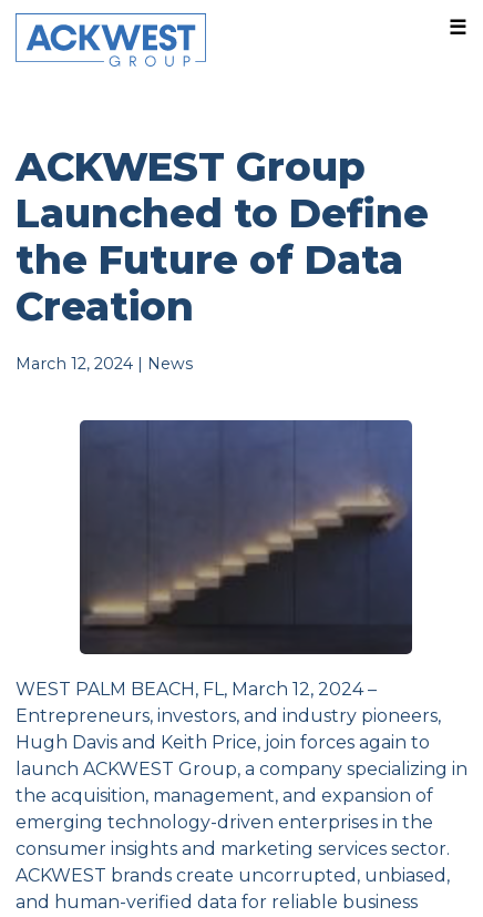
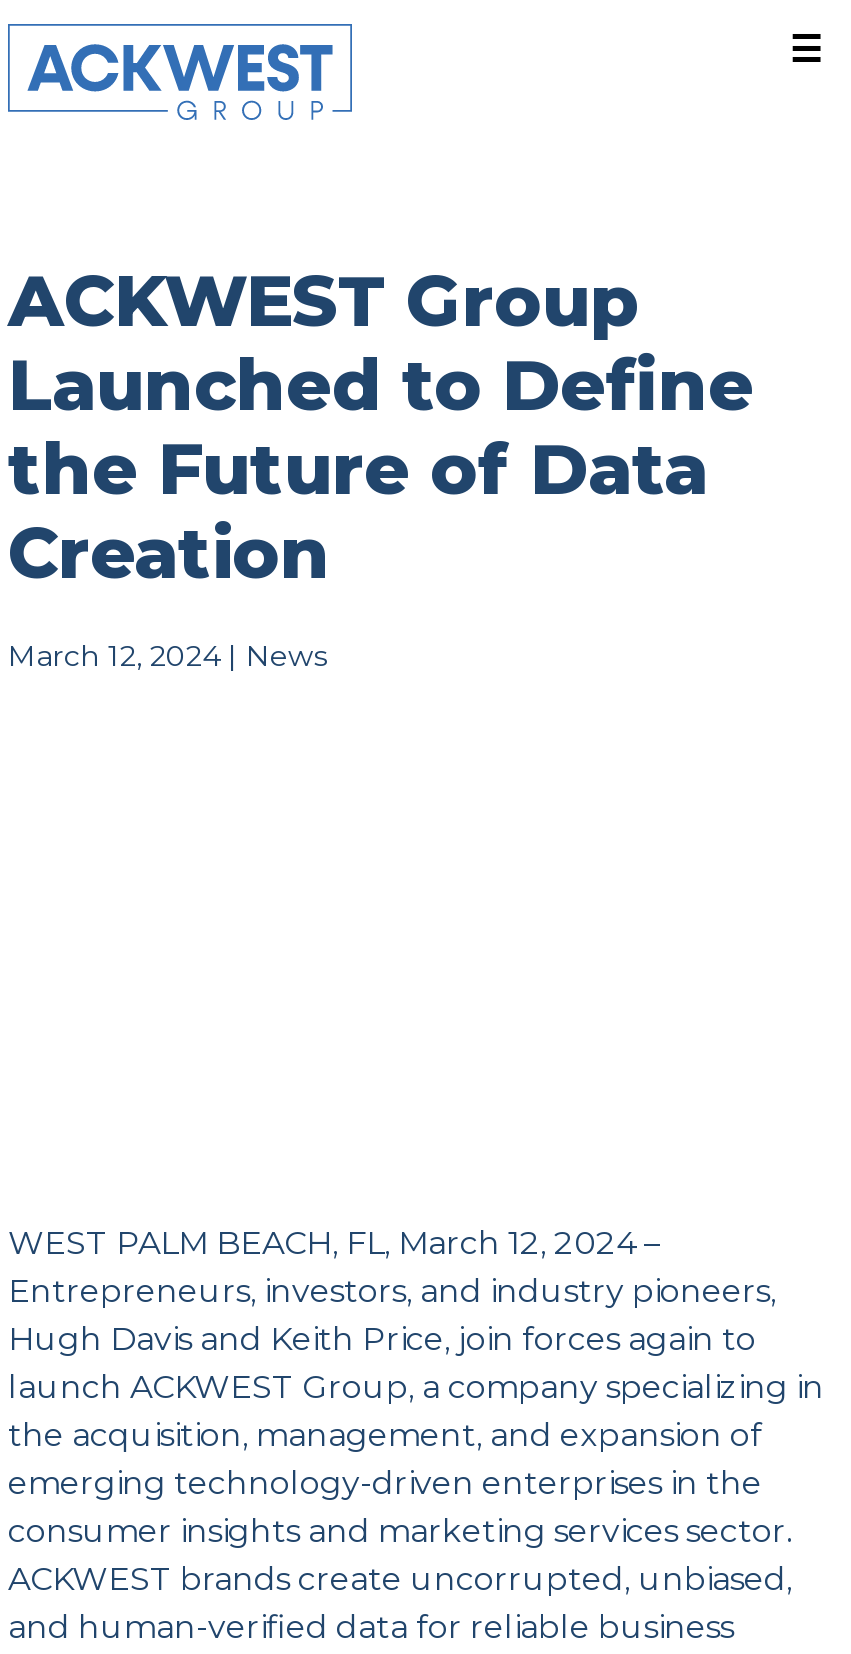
- [image]
